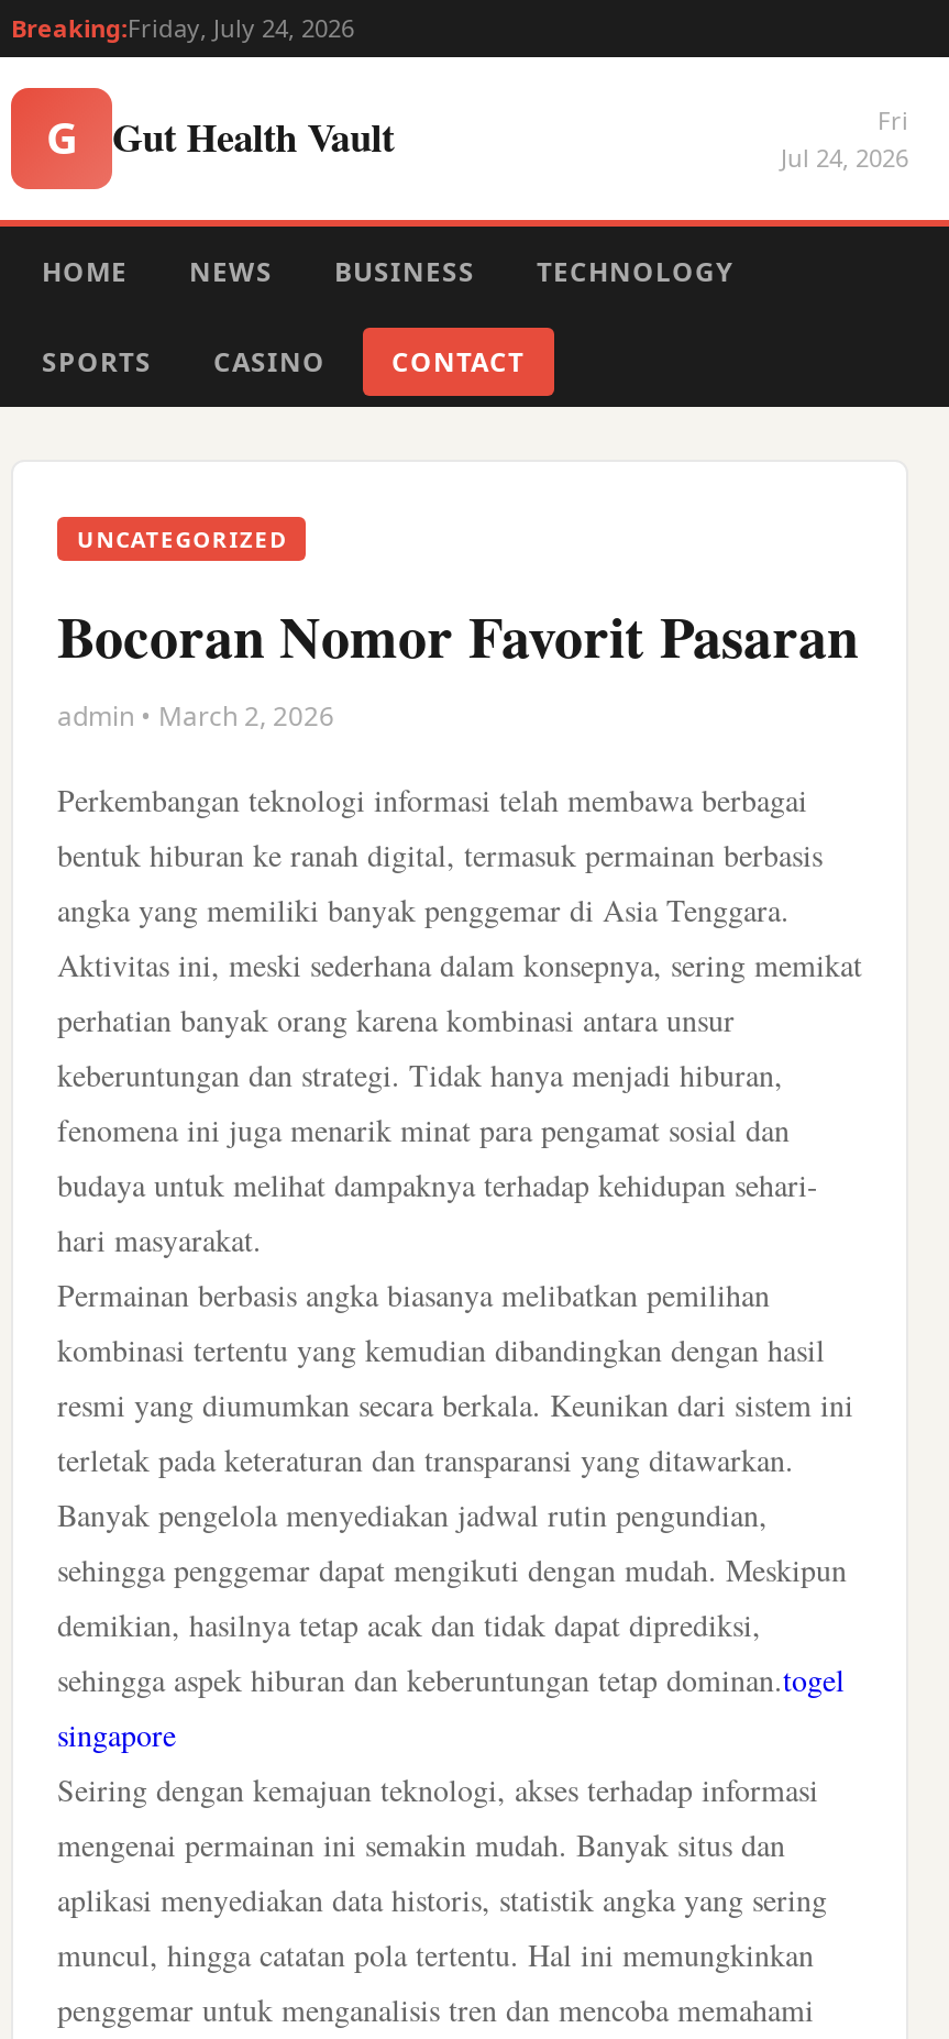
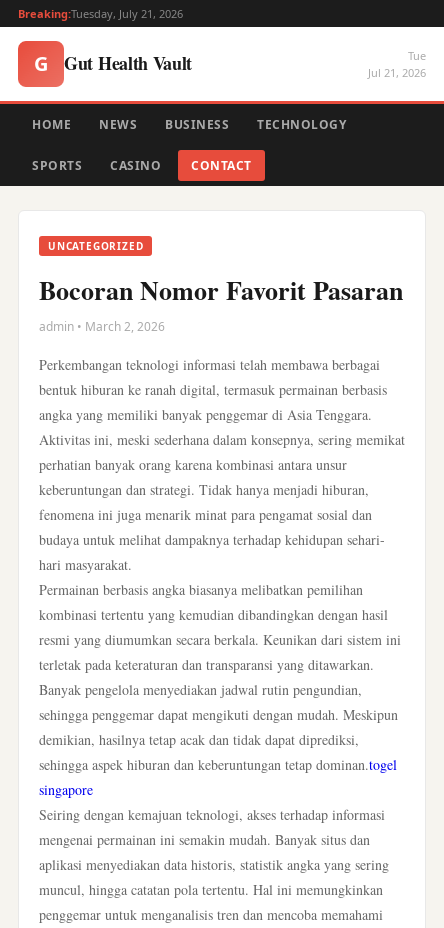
- Breaking:Friday, July 24, 2026
+ Breaking:Tuesday, July 21, 2026

- Fri
- Jul 24, 2026
+ Tue
+ Jul 21, 2026
